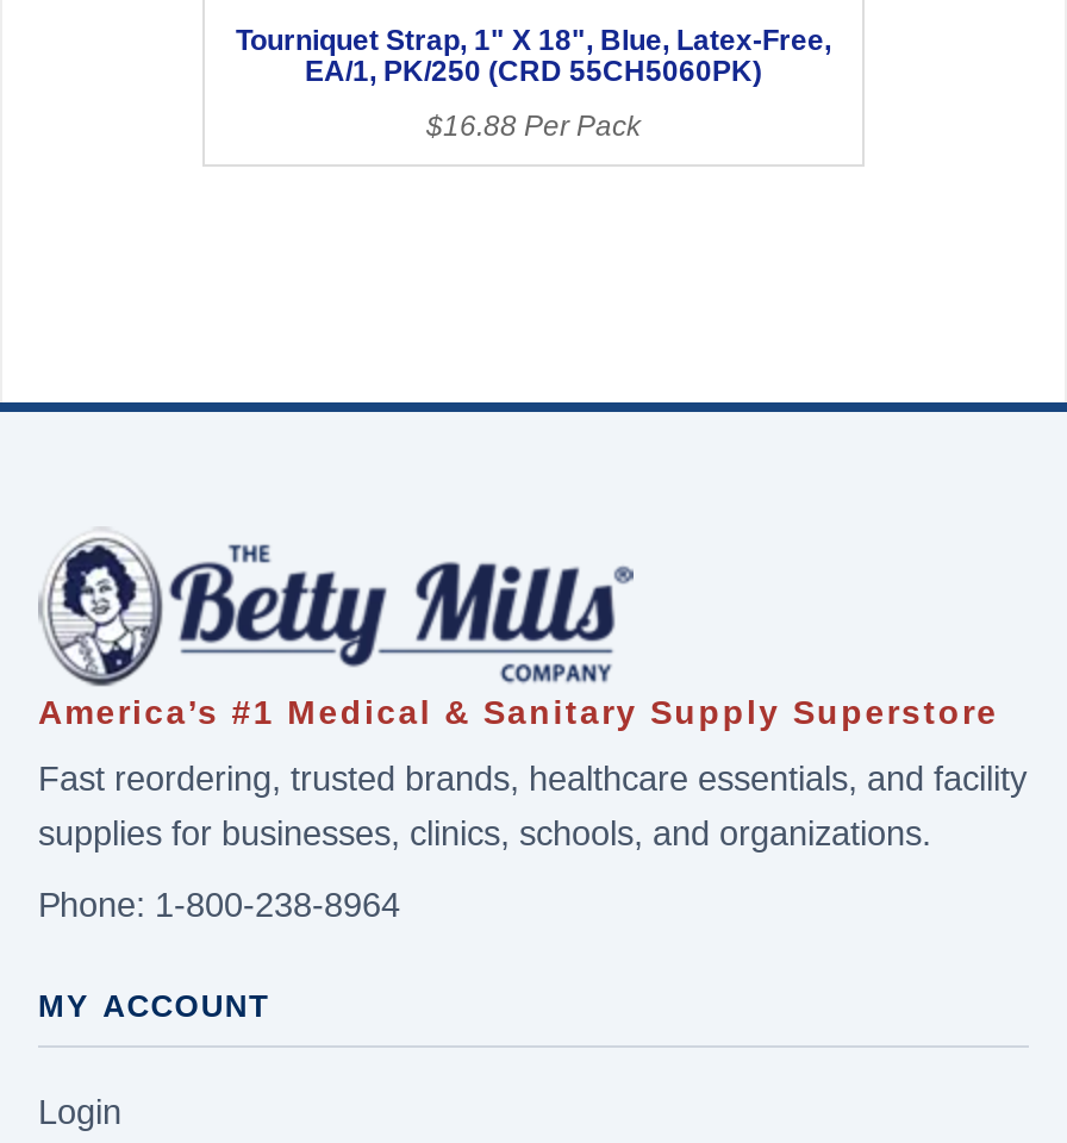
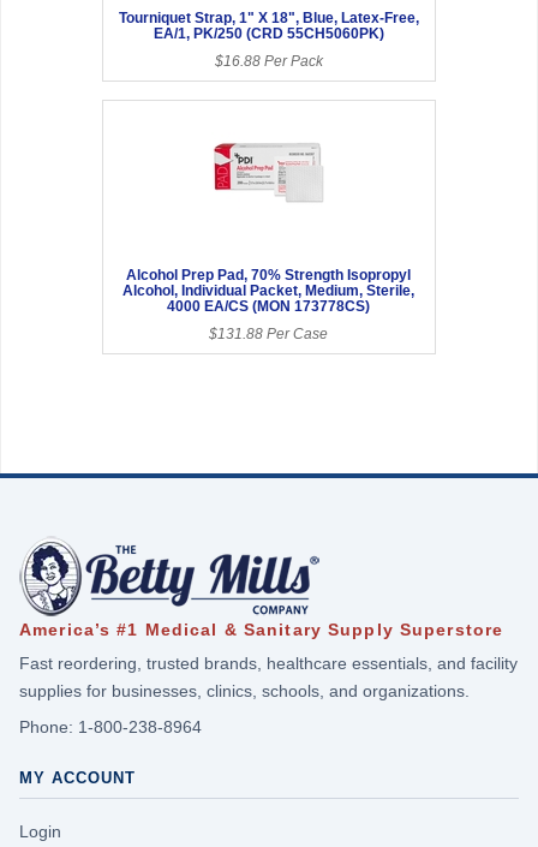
+ Alcohol Prep Pad, 70% Strength Isopropyl
+ Alcohol, Individual Packet, Medium, Sterile,
+ 4000 EA/CS (MON 173778CS)
+ $131.88 Per Case

+ [image]
